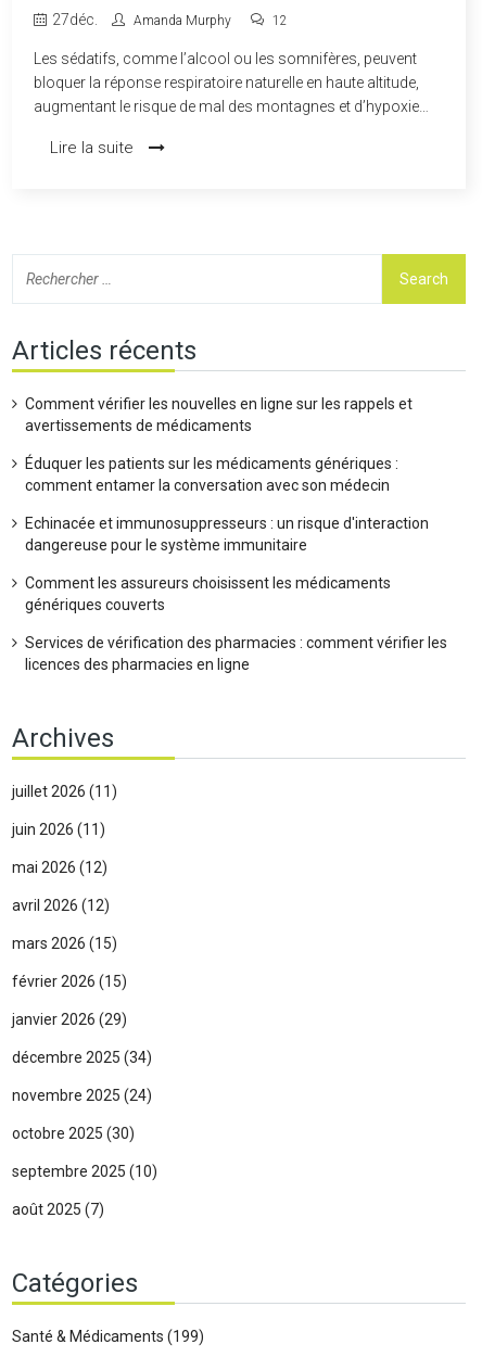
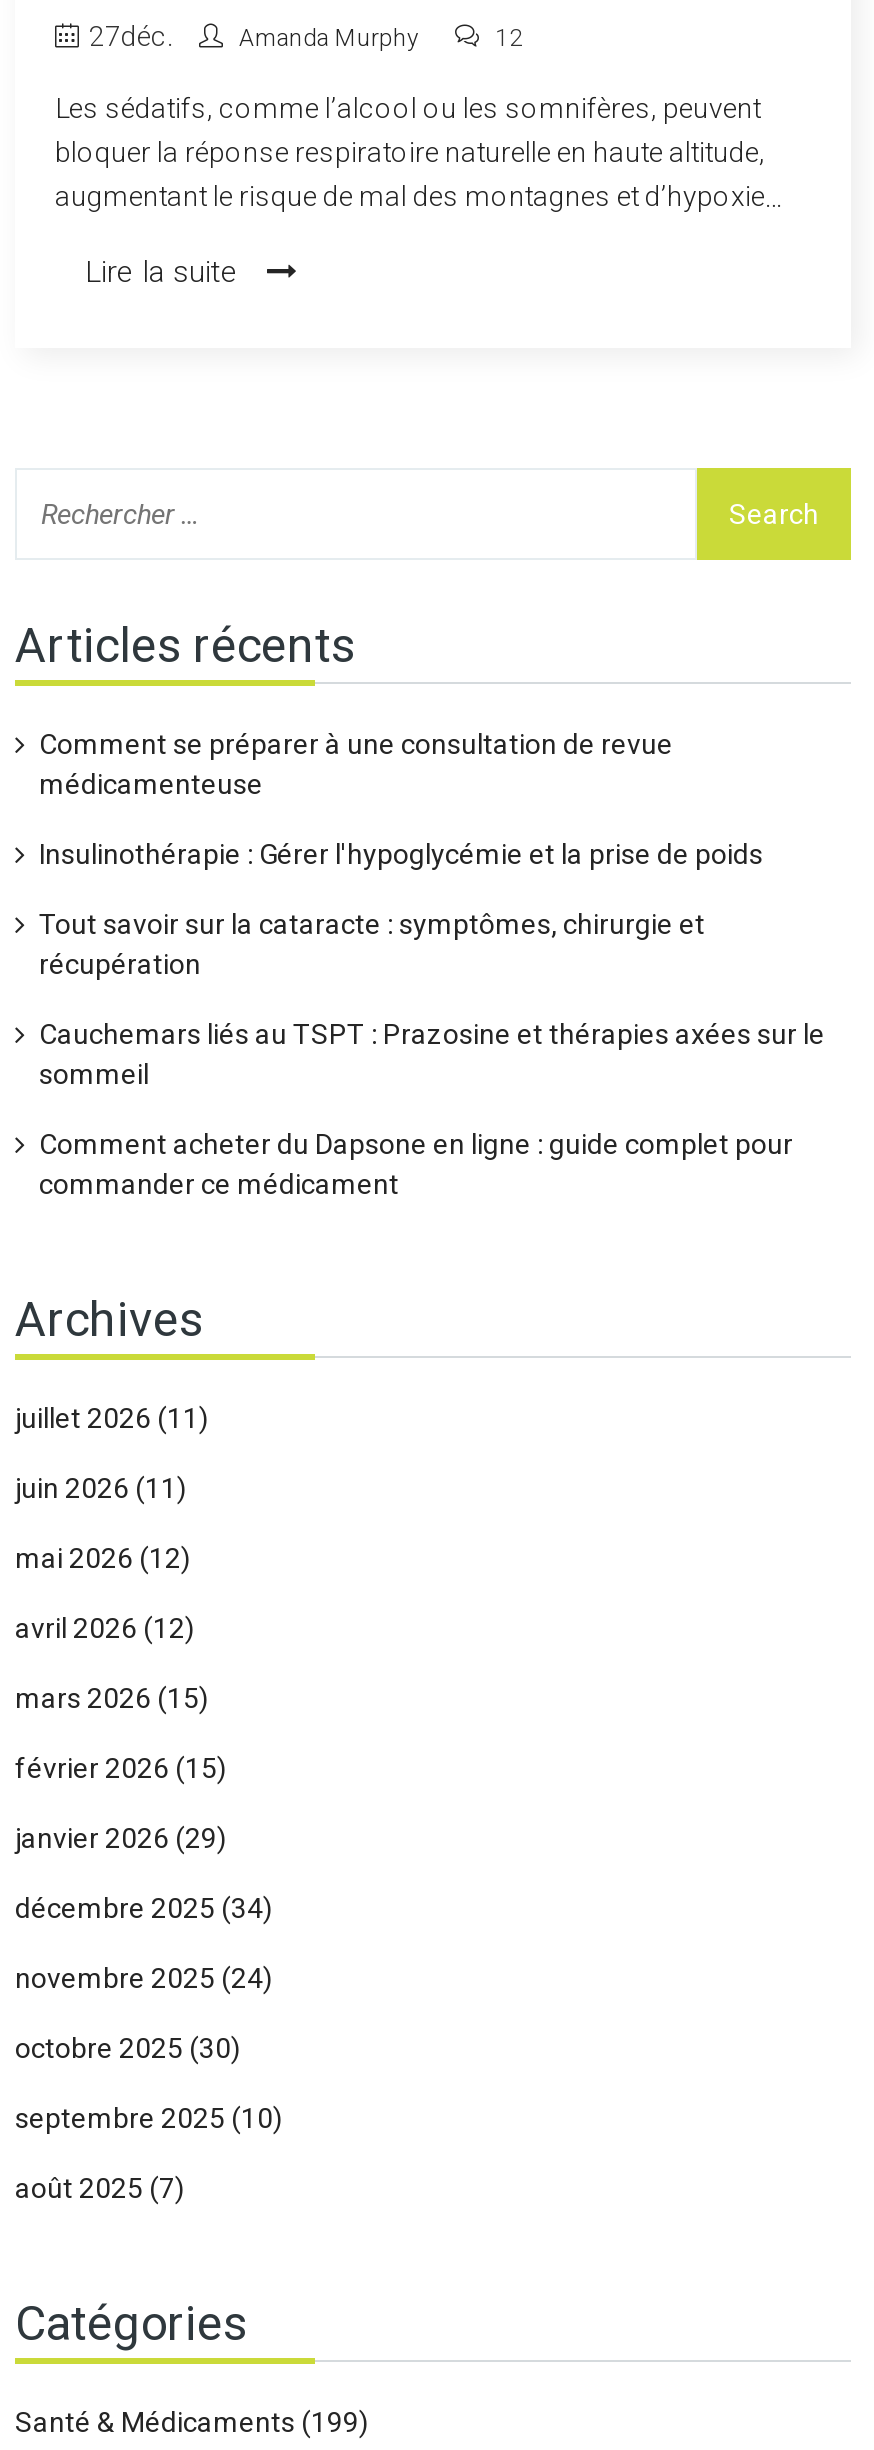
- Comment vérifier les nouvelles en ligne sur les rappels et
- avertissements de médicaments
+ Comment se préparer à une consultation de revue
+ médicamenteuse

- Éduquer les patients sur les médicaments génériques :
- comment entamer la conversation avec son médecin
+ Insulinothérapie : Gérer l'hypoglycémie et la prise de poids

- Echinacée et immunosuppresseurs : un risque d'interaction
- dangereuse pour le système immunitaire
+ Tout savoir sur la cataracte : symptômes, chirurgie et
+ récupération

- Comment les assureurs choisissent les médicaments
- génériques couverts
+ Cauchemars liés au TSPT : Prazosine et thérapies axées sur le
+ sommeil

- Services de vérification des pharmacies : comment vérifier les
- licences des pharmacies en ligne
+ Comment acheter du Dapsone en ligne : guide complet pour
+ commander ce médicament
